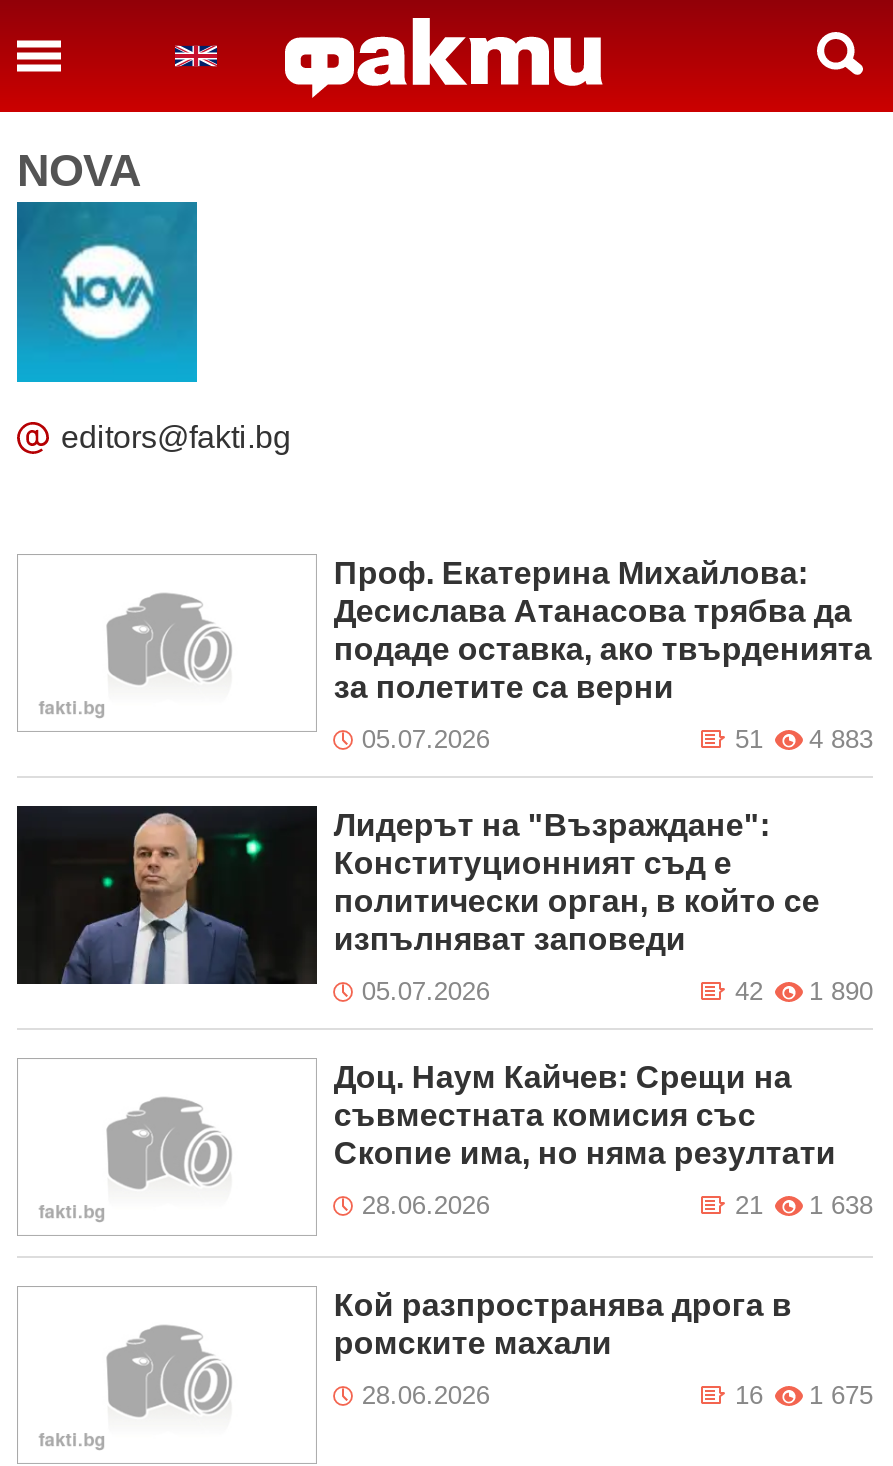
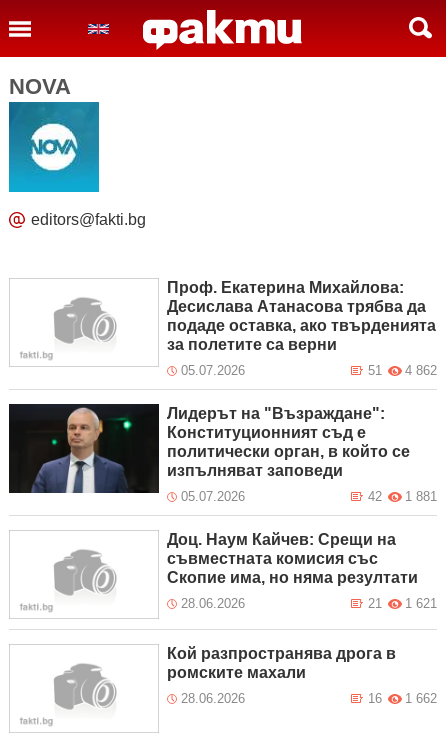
- 51 4 883
+ 51 4 862

- 42 1 890
+ 42 1 881

- 21 1 638
+ 21 1 621

- 16 1 675
+ 16 1 662
